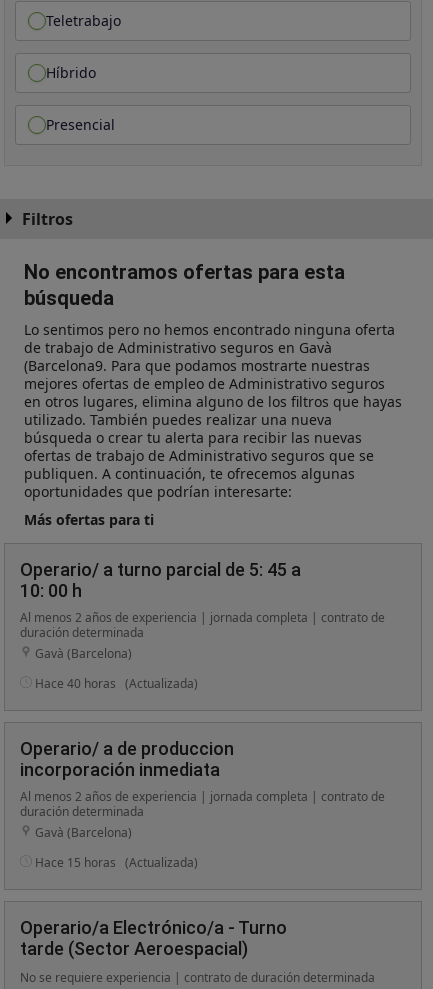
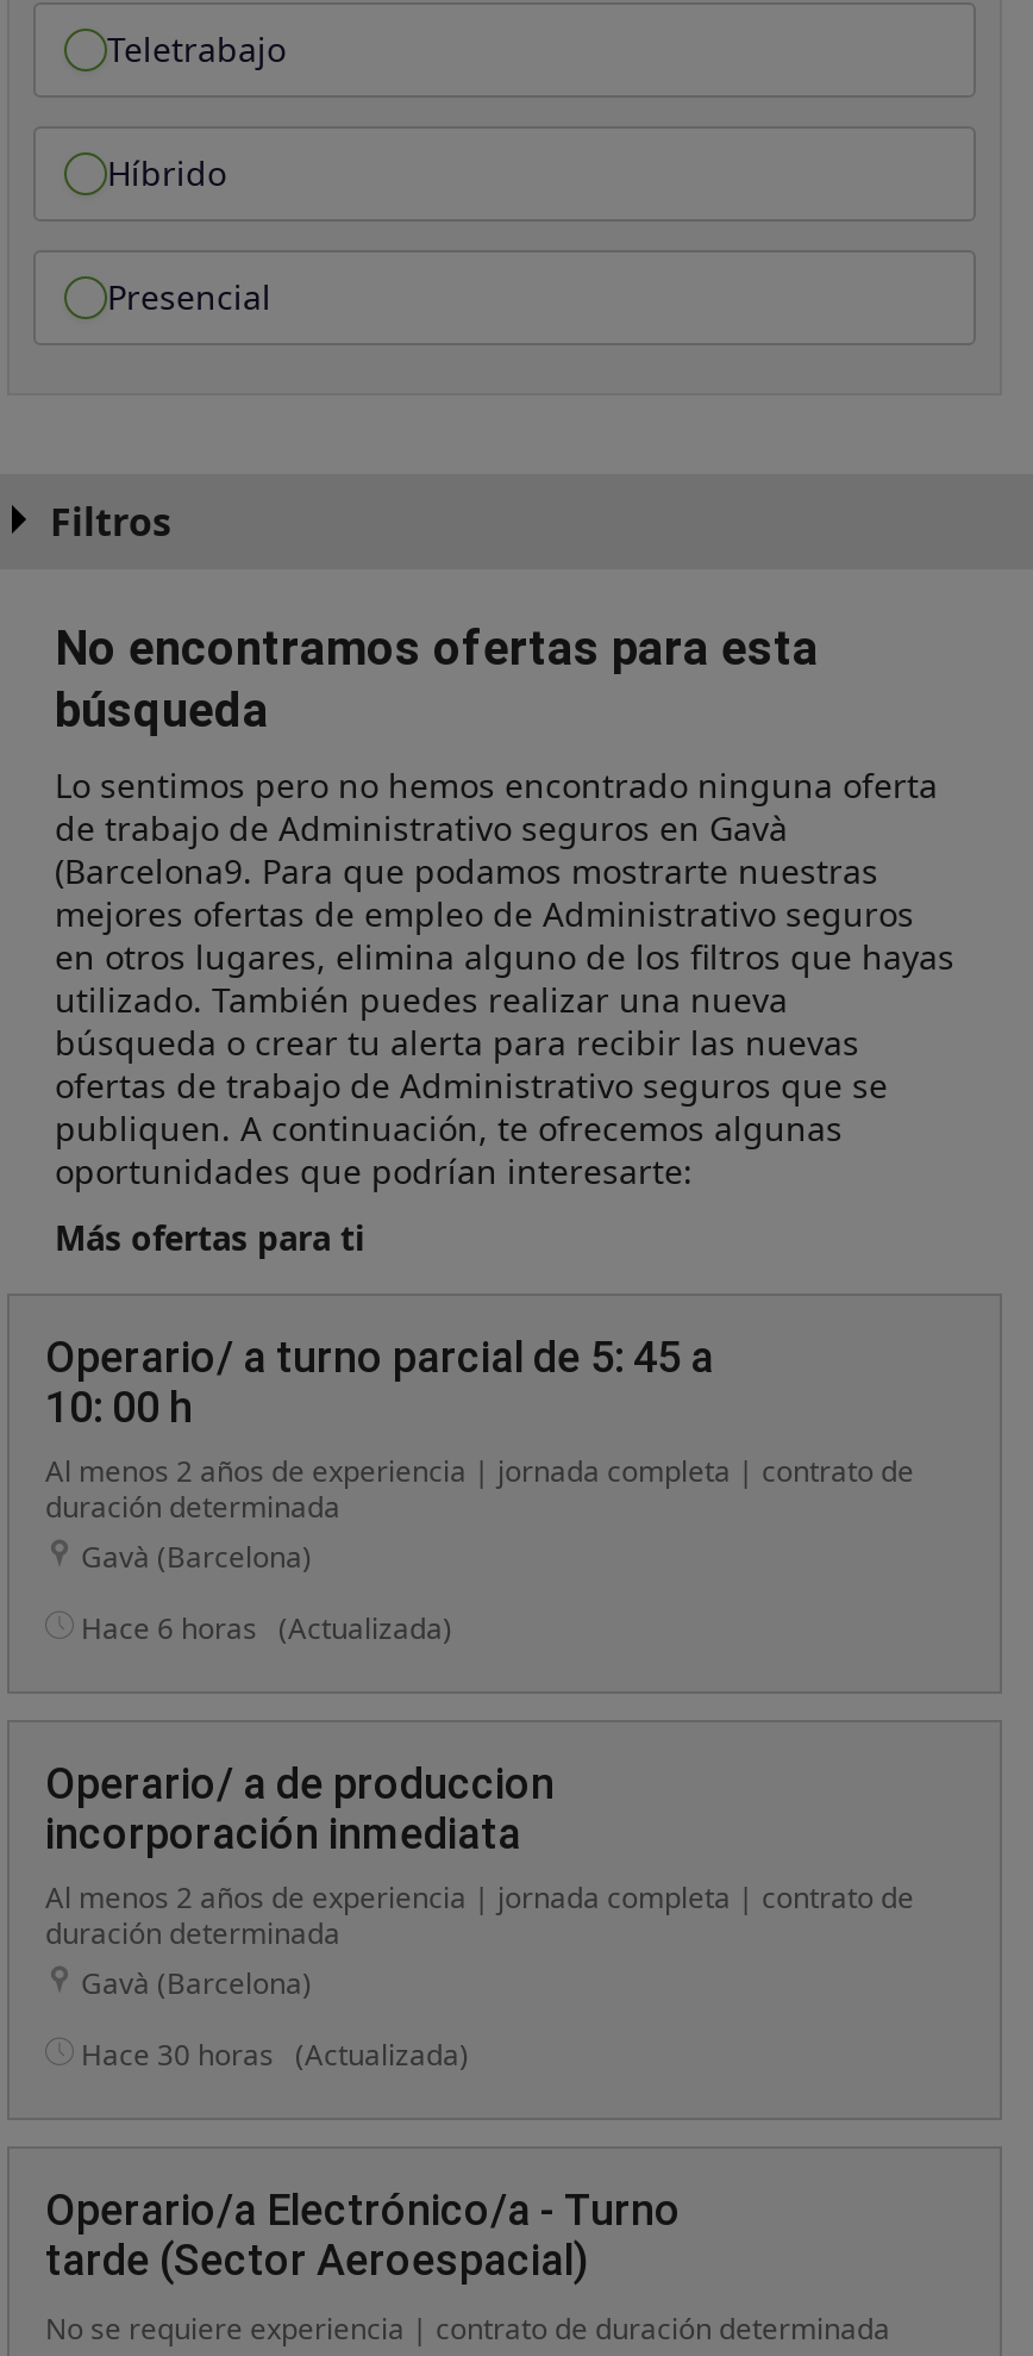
- Hace 40 horas (Actualizada)
+ Hace 6 horas (Actualizada)

- Hace 15 horas (Actualizada)
+ Hace 30 horas (Actualizada)
